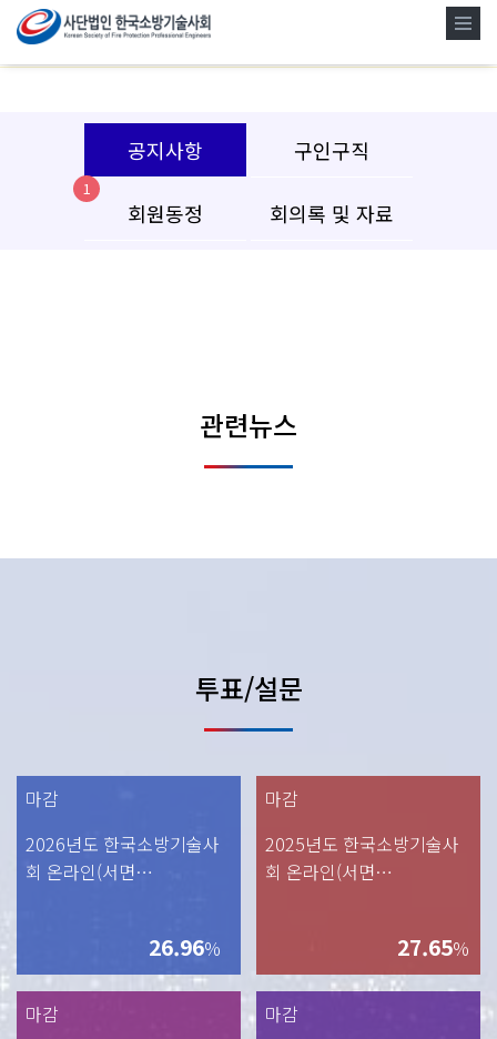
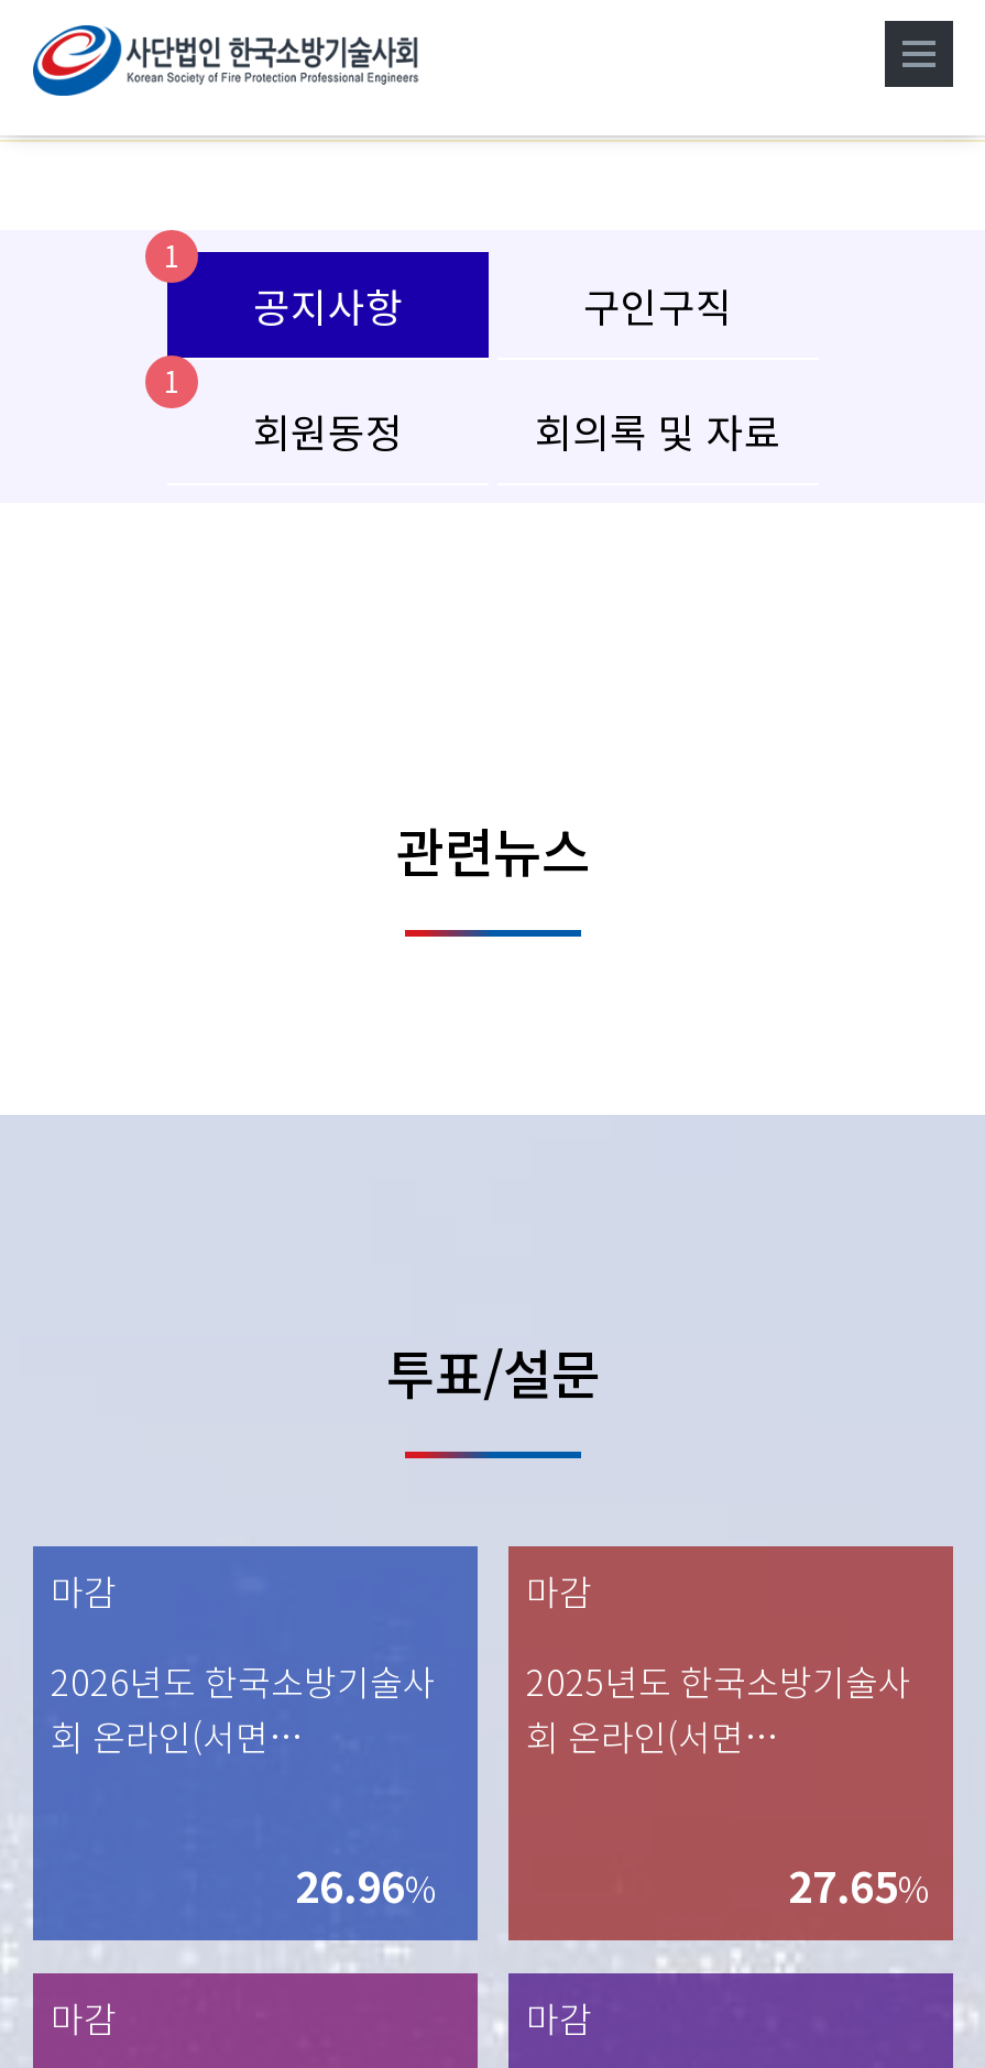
+ 1
